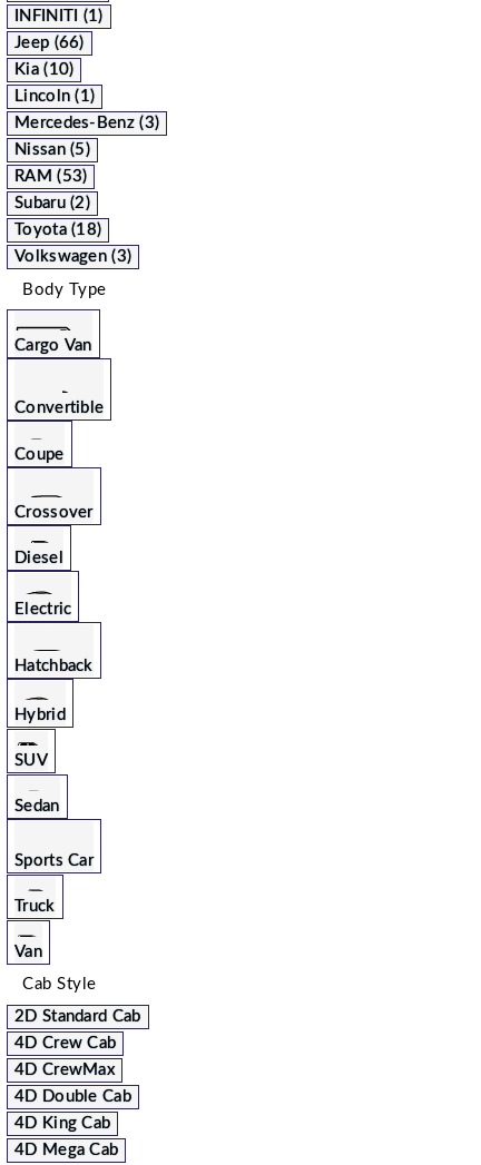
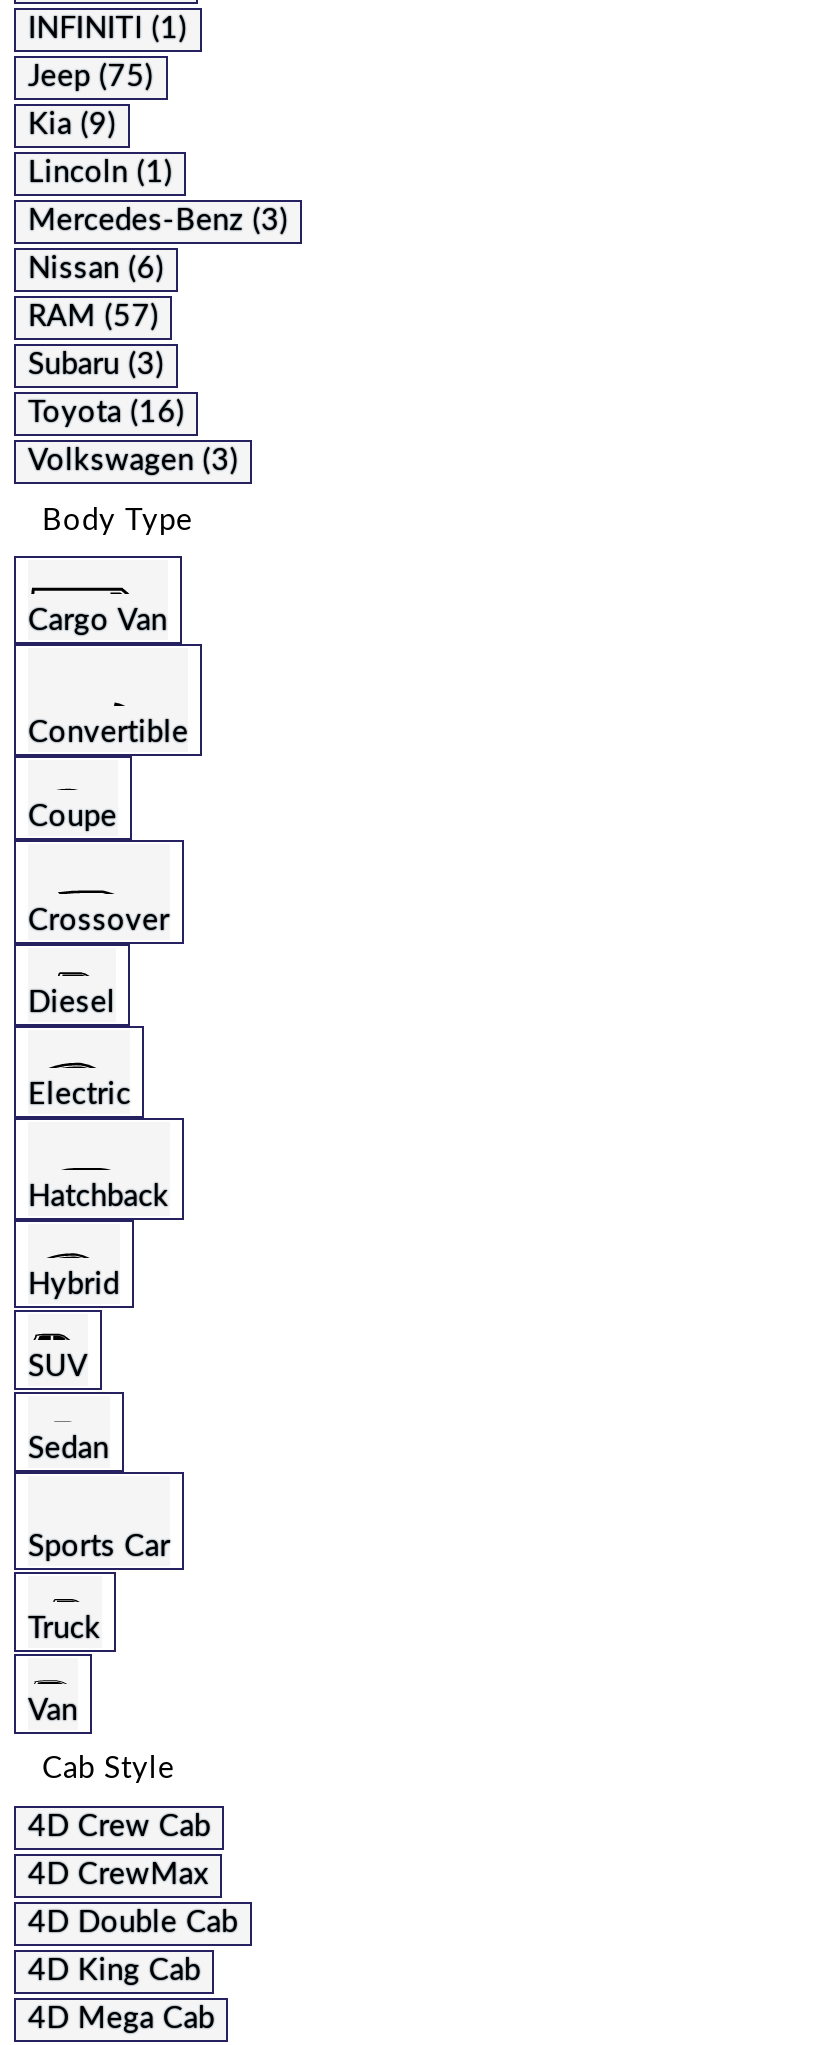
- Jeep (66)
+ Jeep (75)

- Kia (10)
+ Kia (9)

- Nissan (5)
+ Nissan (6)

- RAM (53)
+ RAM (57)

- Subaru (2)
+ Subaru (3)

- Toyota (18)
+ Toyota (16)

- 2D Standard Cab
